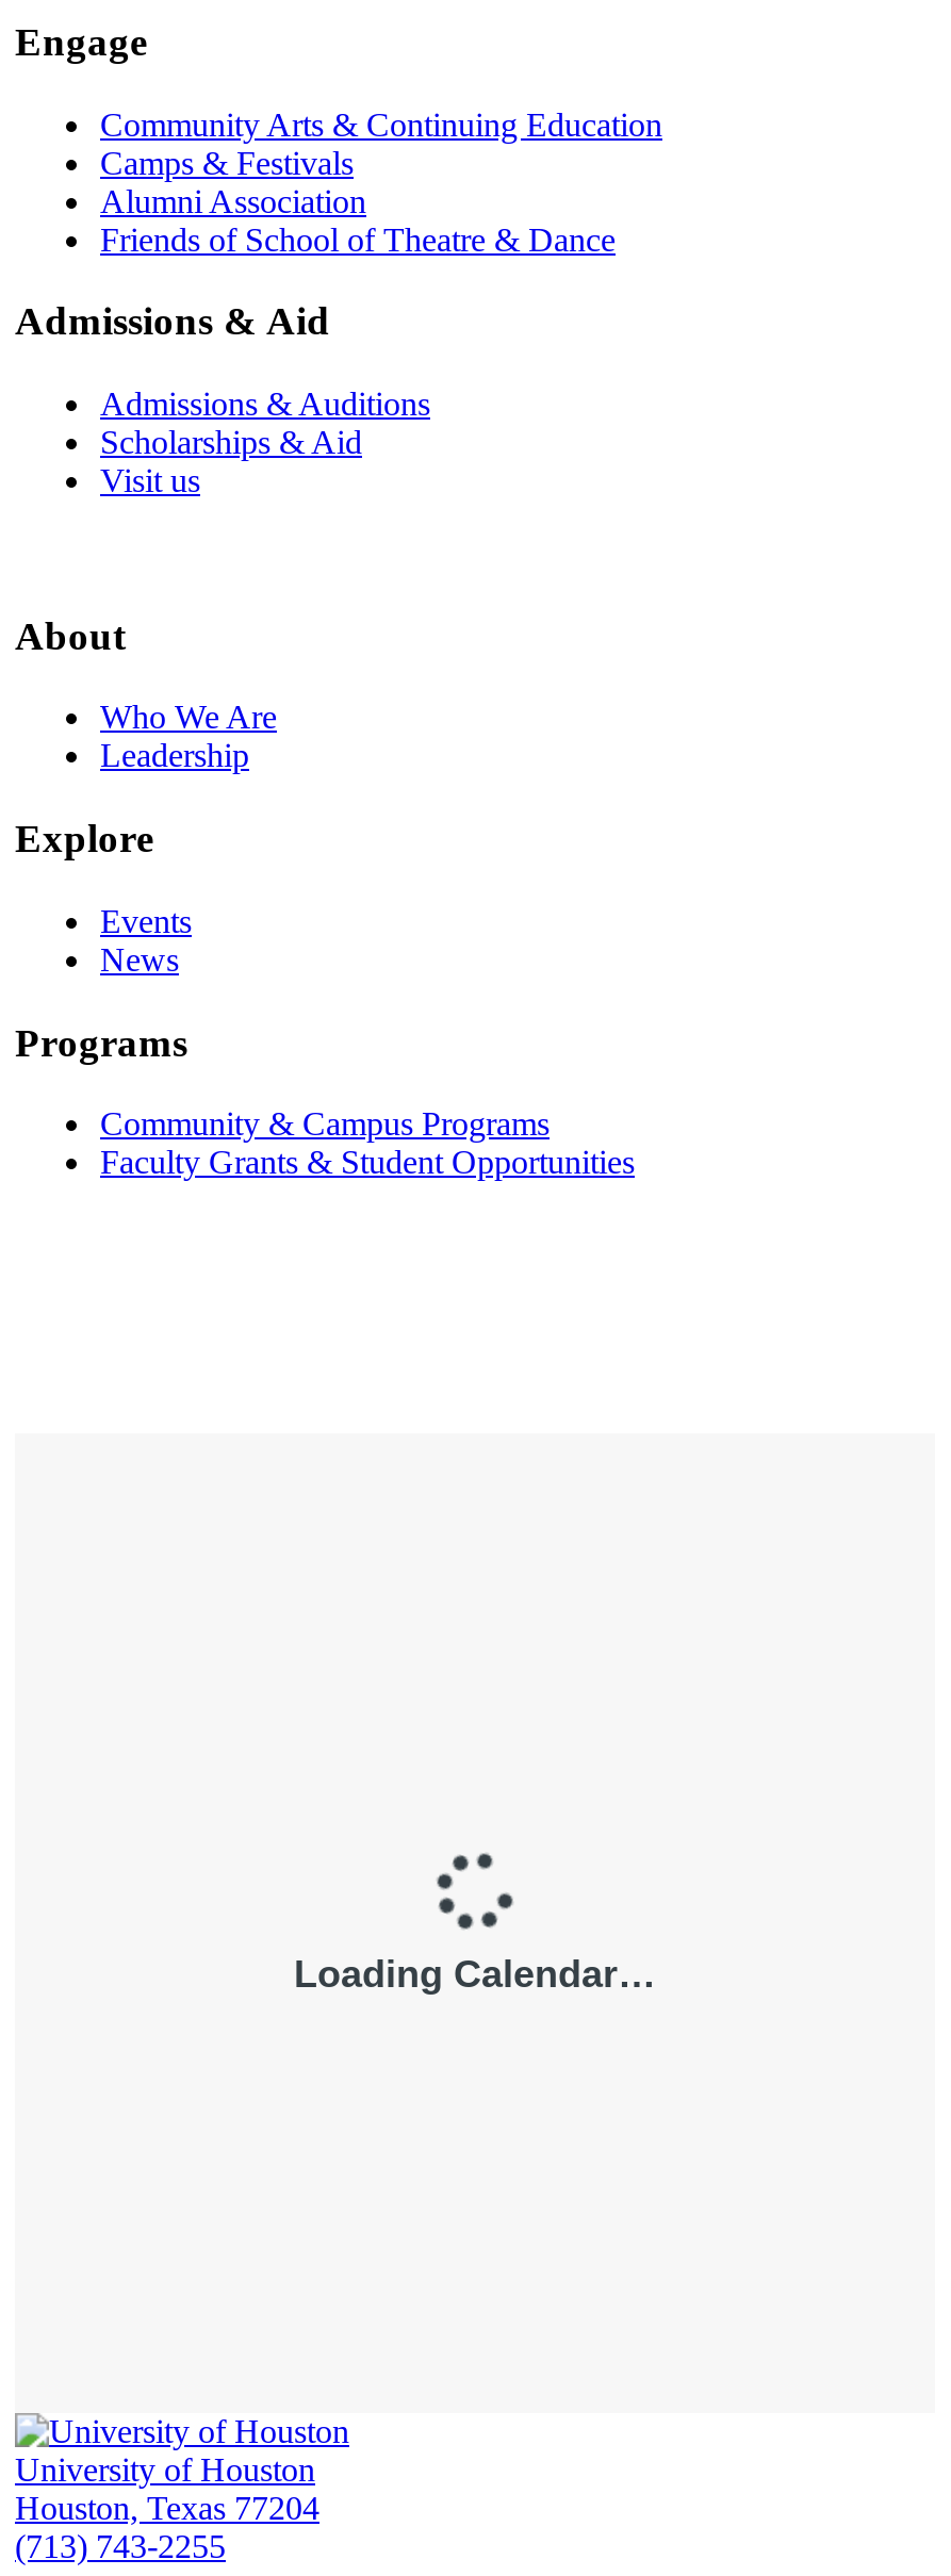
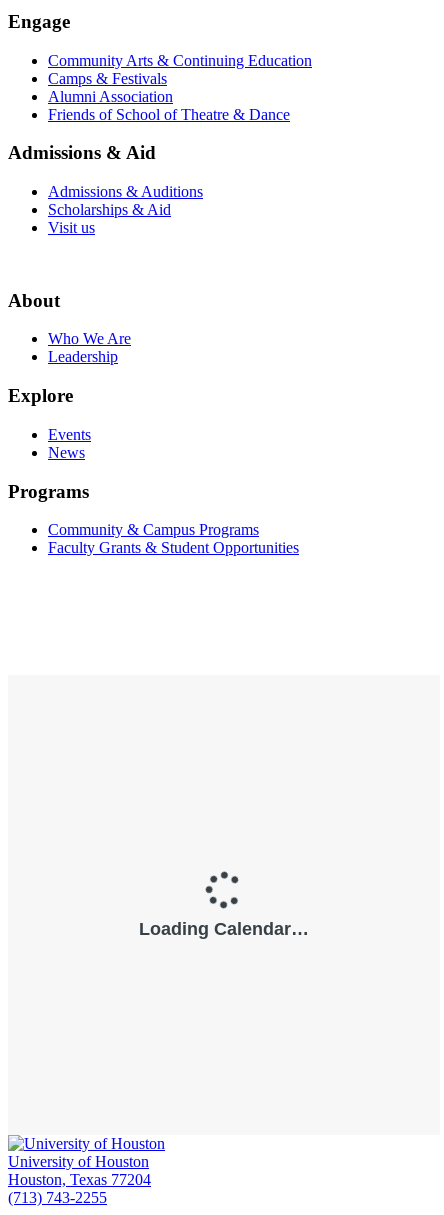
- [image]
+ [image]
